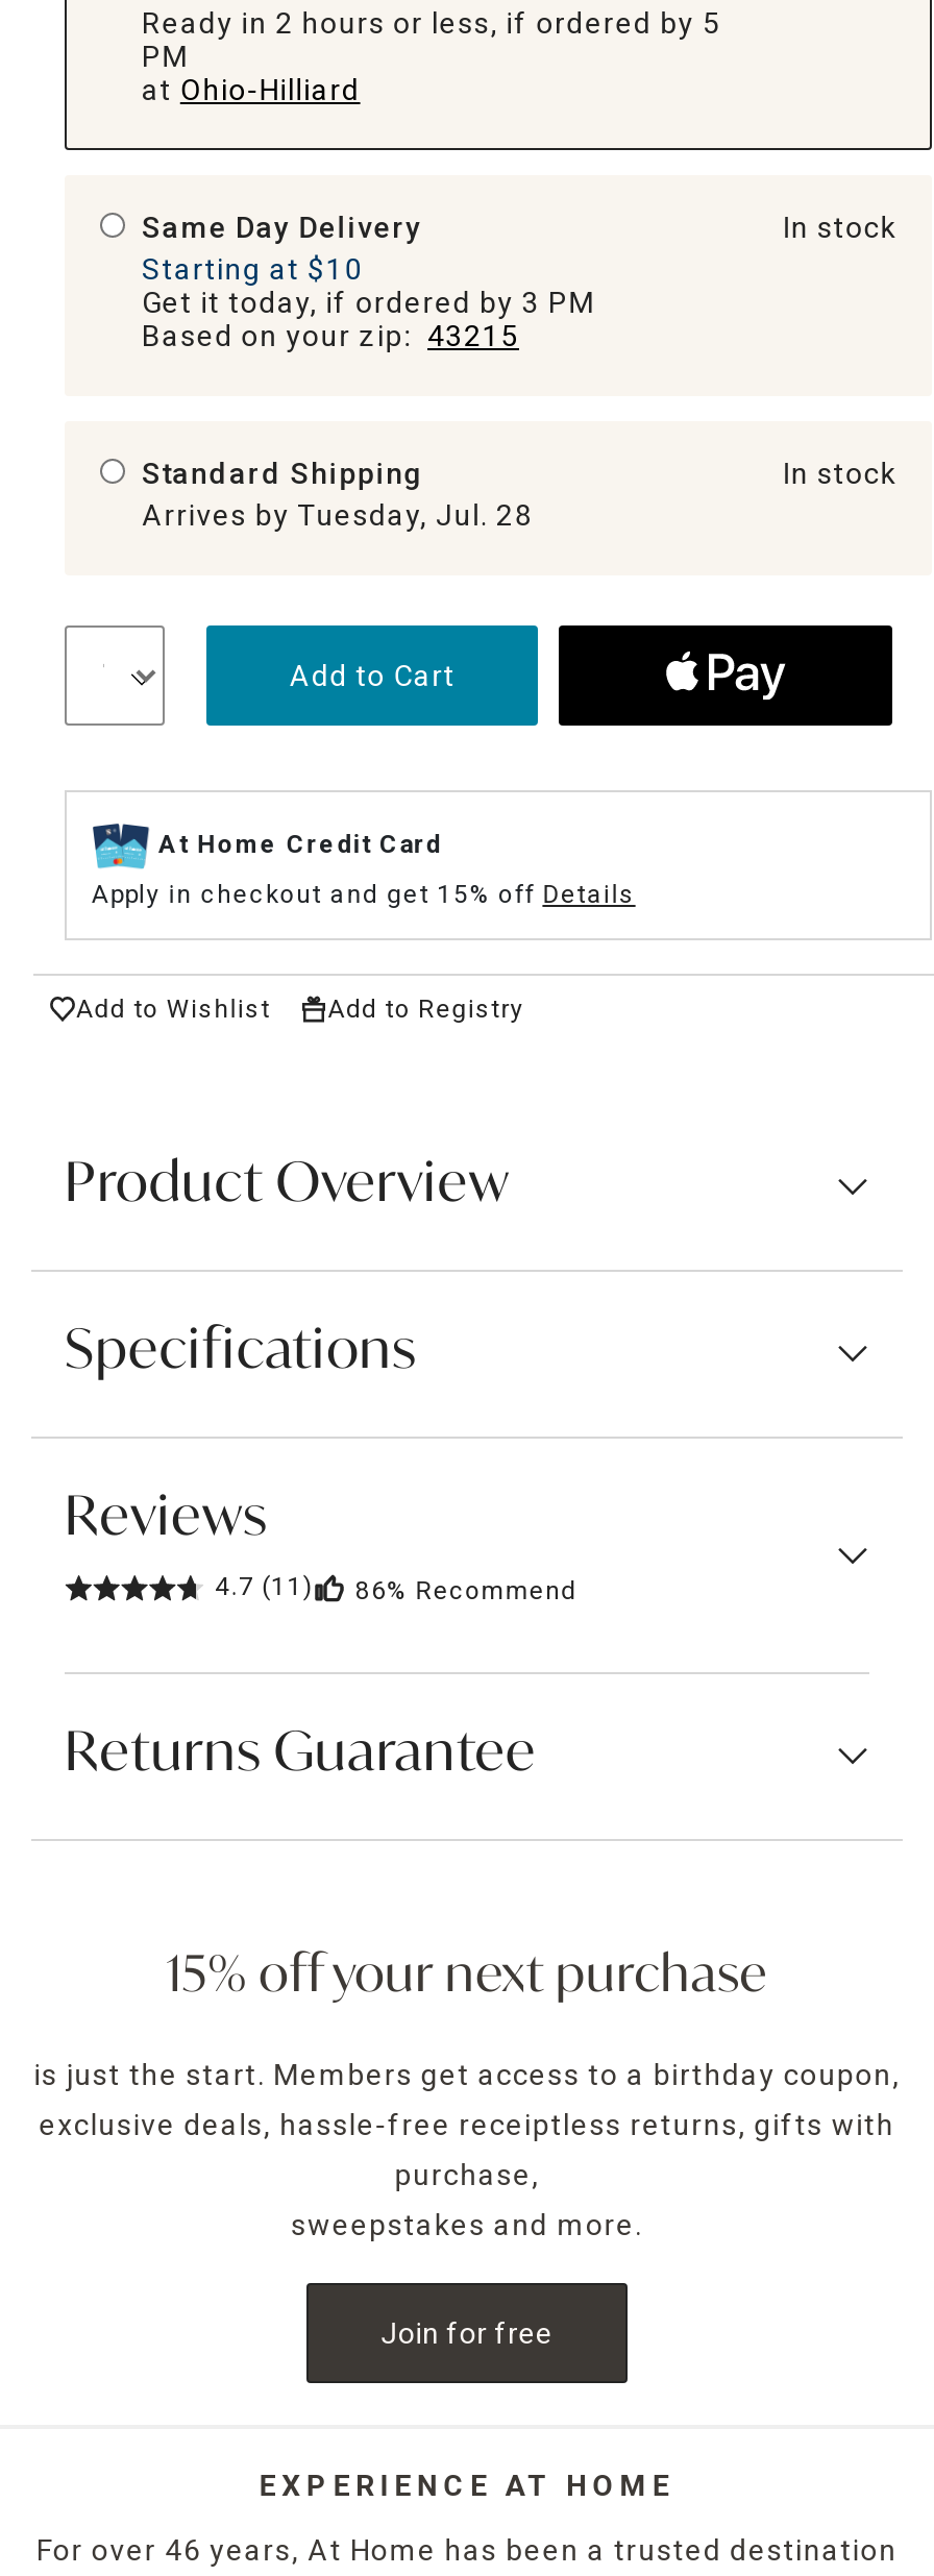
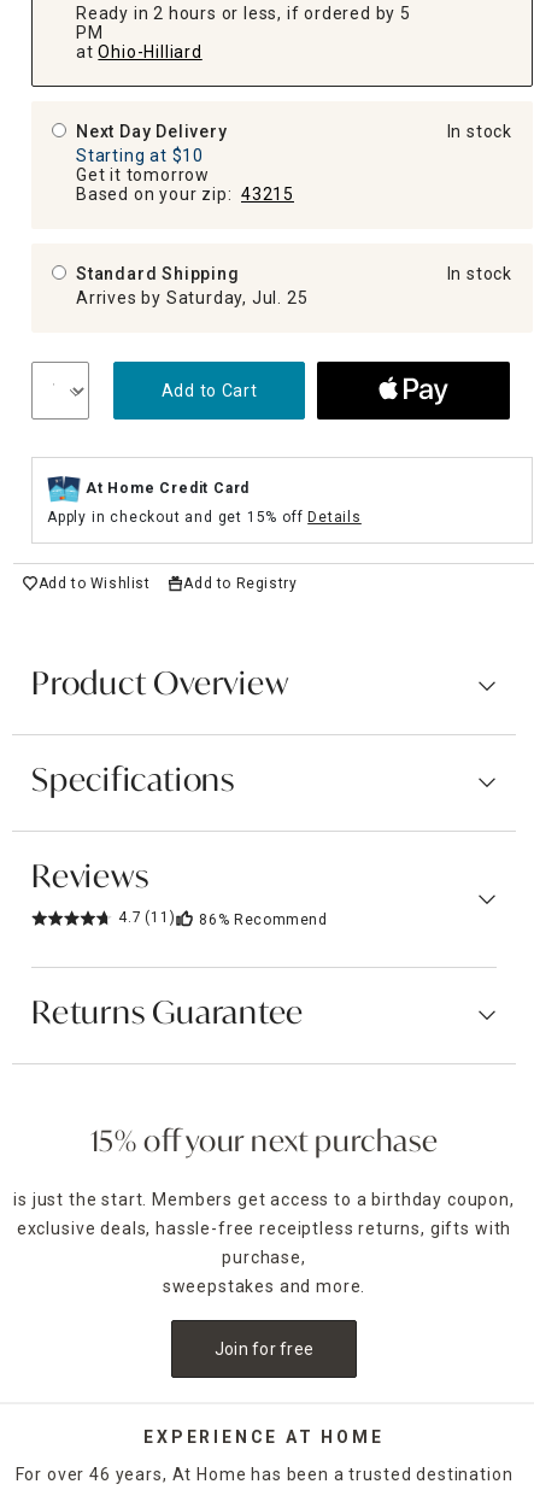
- Same Day Delivery
+ Next Day Delivery

- Get it today, if ordered by 3 PM
+ Get it tomorrow

- Arrives by Tuesday, Jul. 28
+ Arrives by Saturday, Jul. 25
